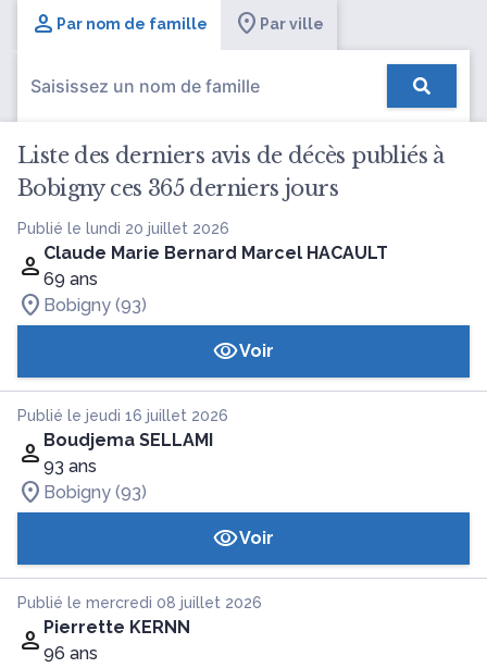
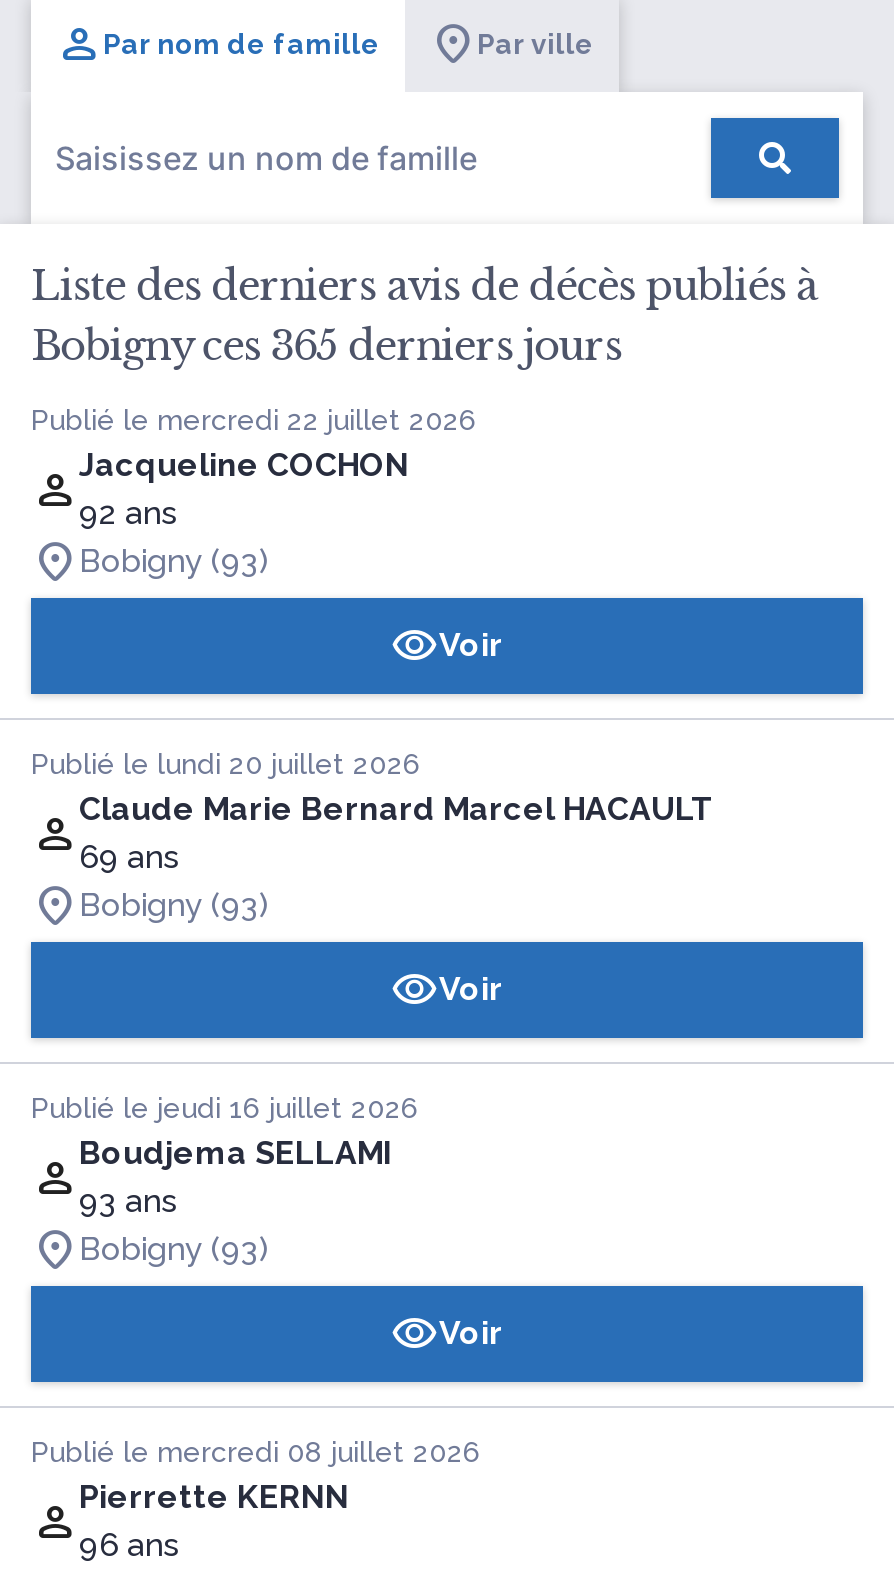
+ Publié le mercredi 22 juillet 2026
+ Jacqueline COCHON
+ 92 ans
+ Bobigny (93)
+ Voir
